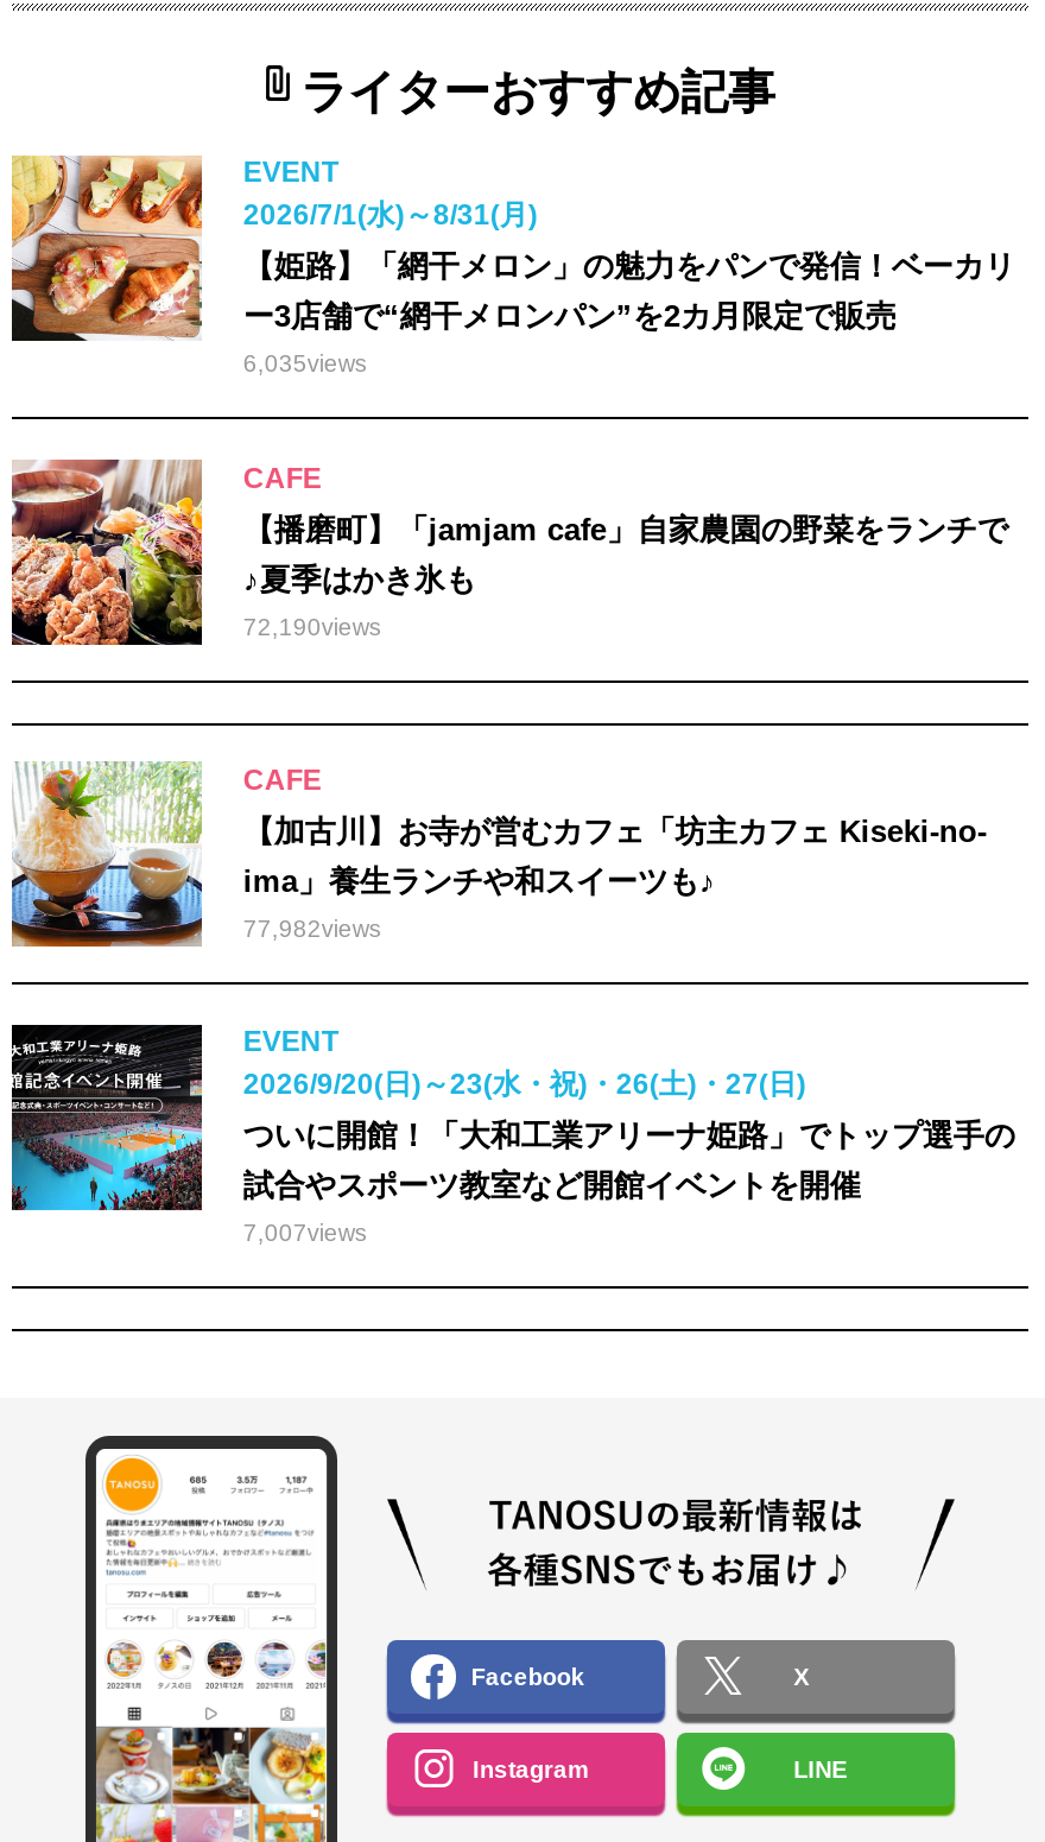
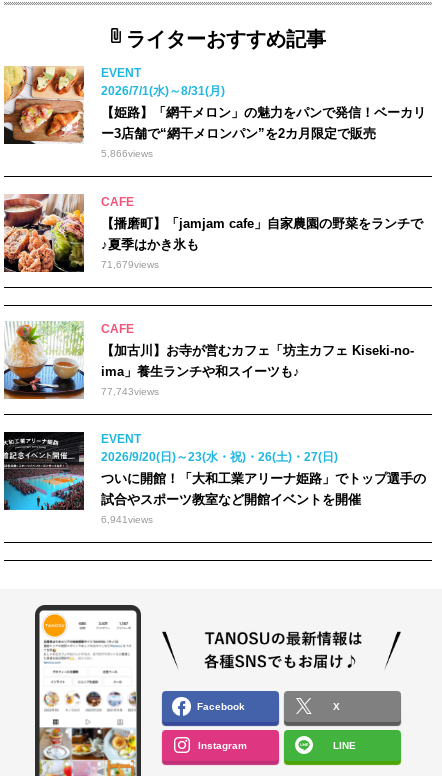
- 6,035views
+ 5,866views

- 72,190views
+ 71,679views

- 77,982views
+ 77,743views

- 7,007views
+ 6,941views
